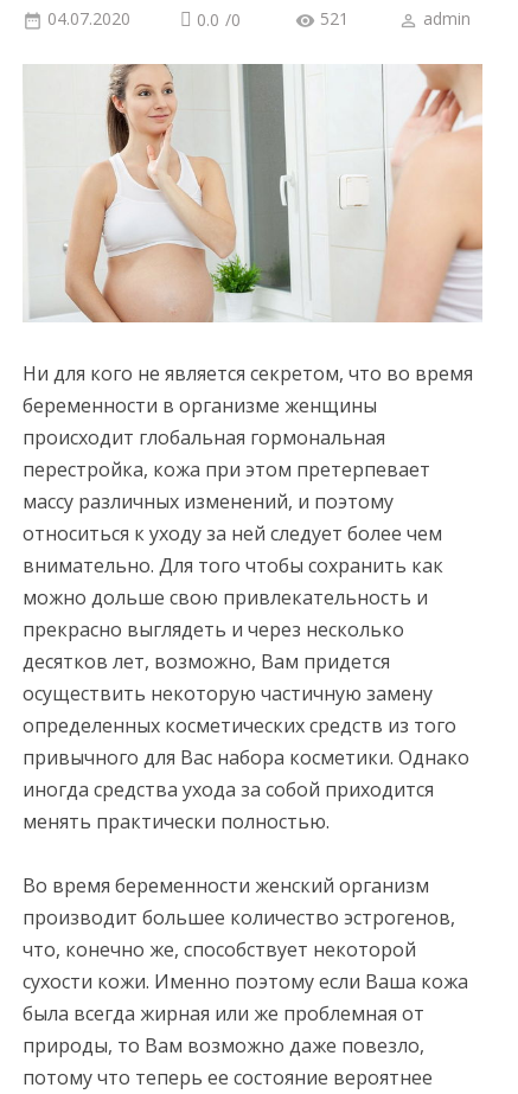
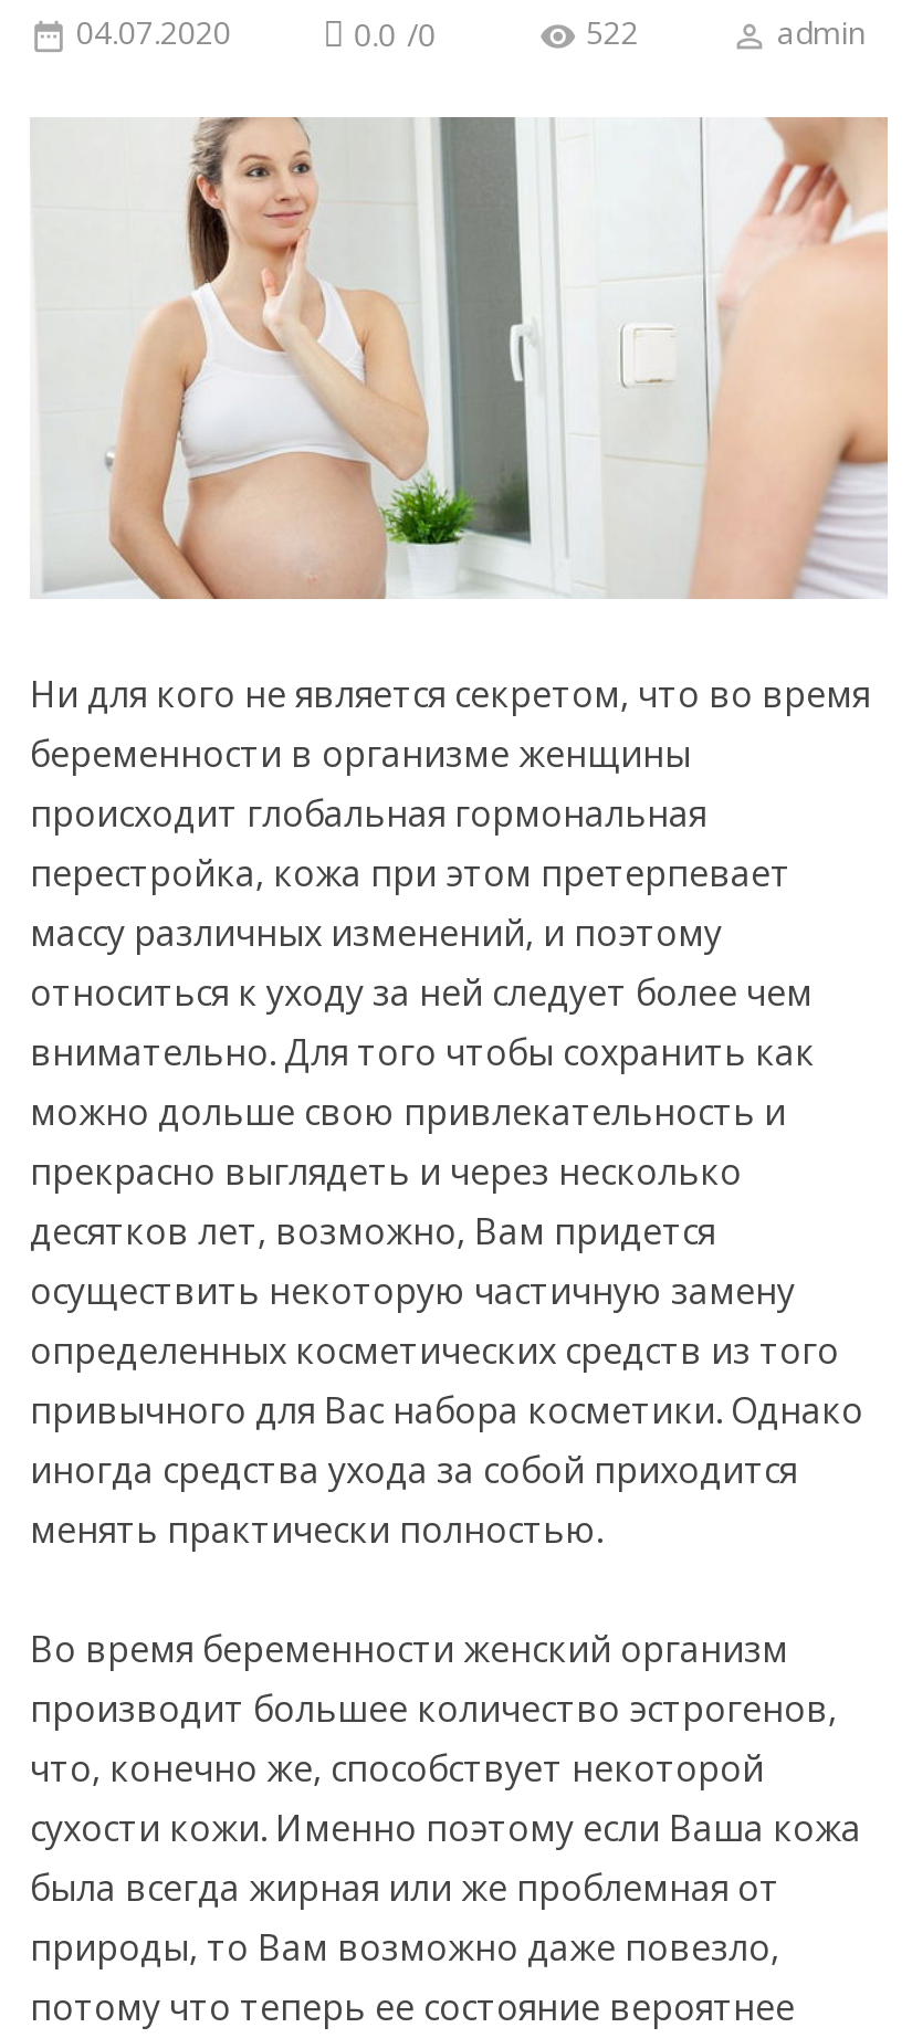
- 521
+ 522
